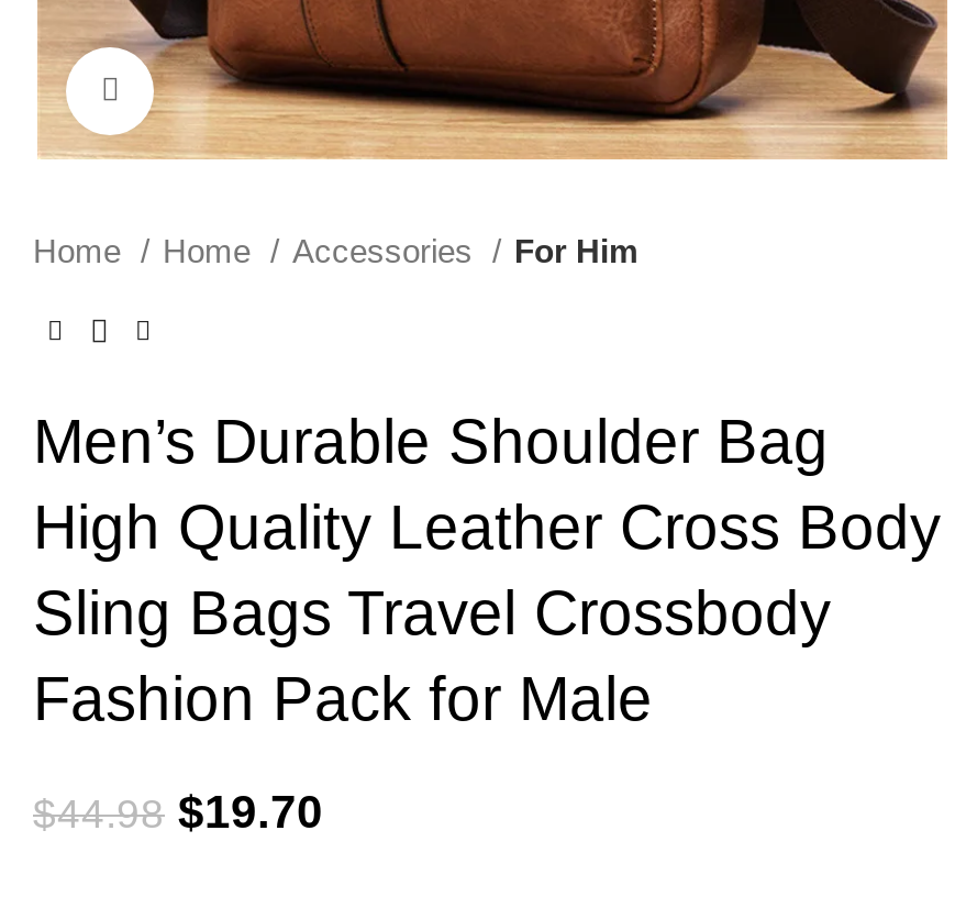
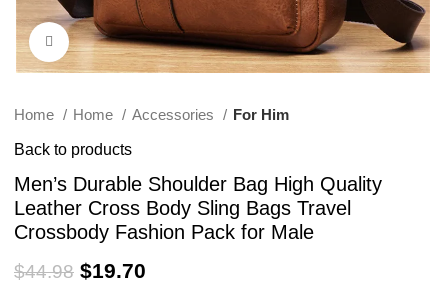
- Men’s Durable Shoulder Bag
- High Quality Leather Cross Body
- Sling Bags Travel Crossbody
- Fashion Pack for Male
+ Back to products
+ Men’s Durable Shoulder Bag High Quality
+ Leather Cross Body Sling Bags Travel
+ Crossbody Fashion Pack for Male
